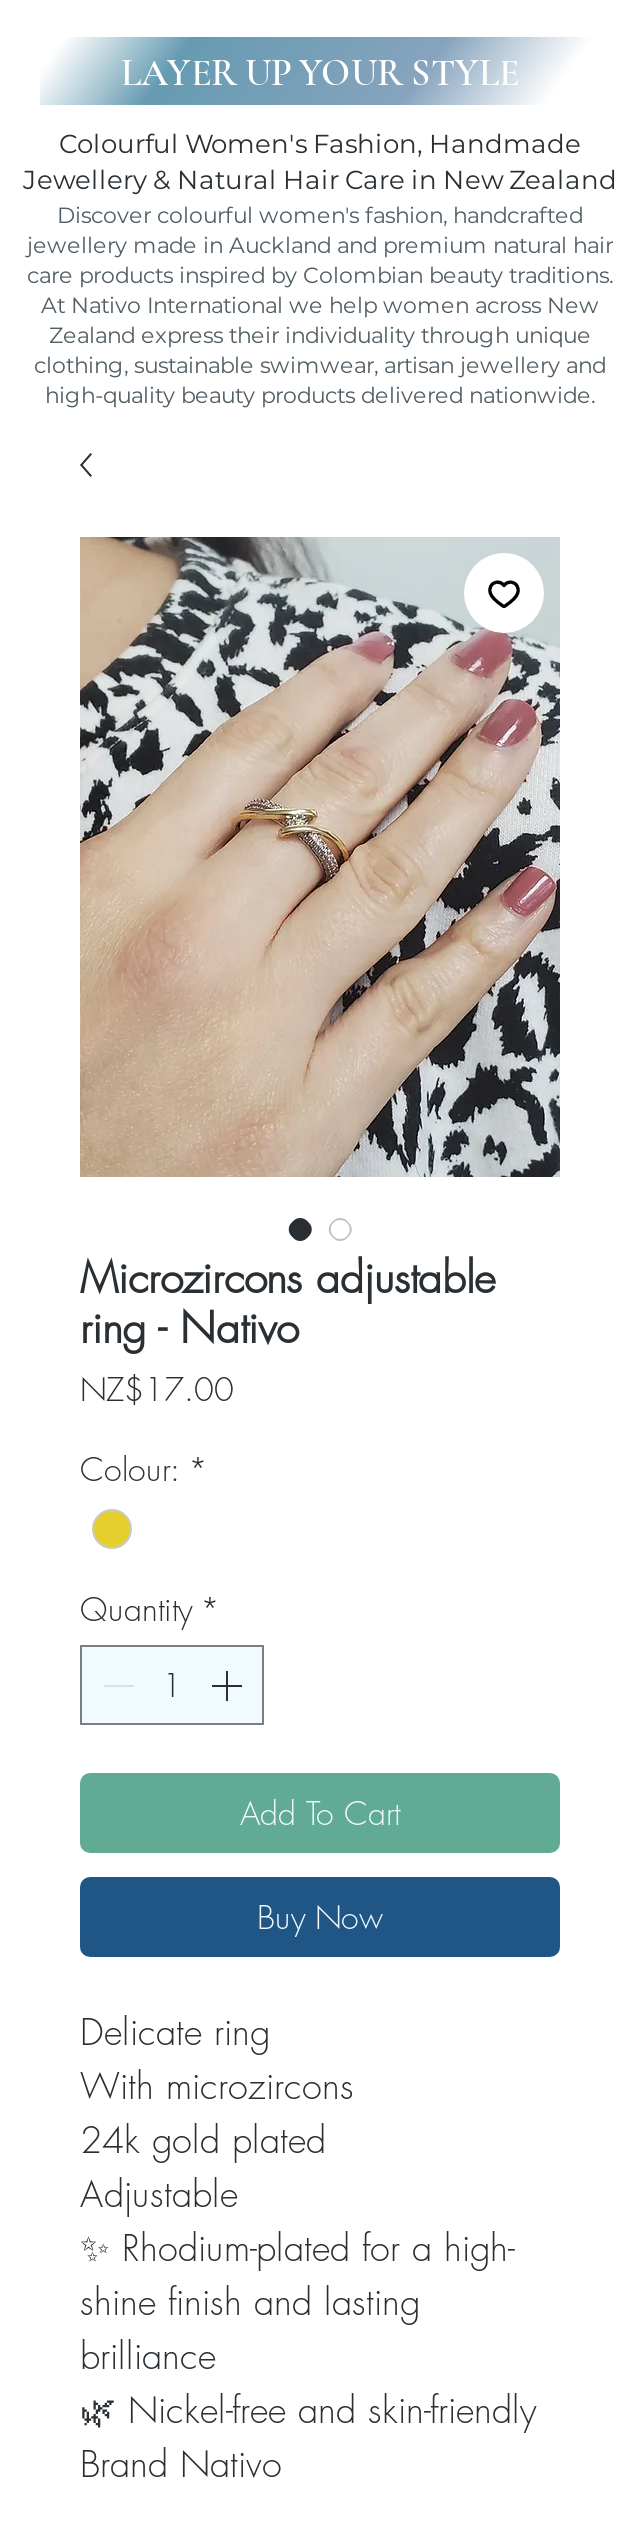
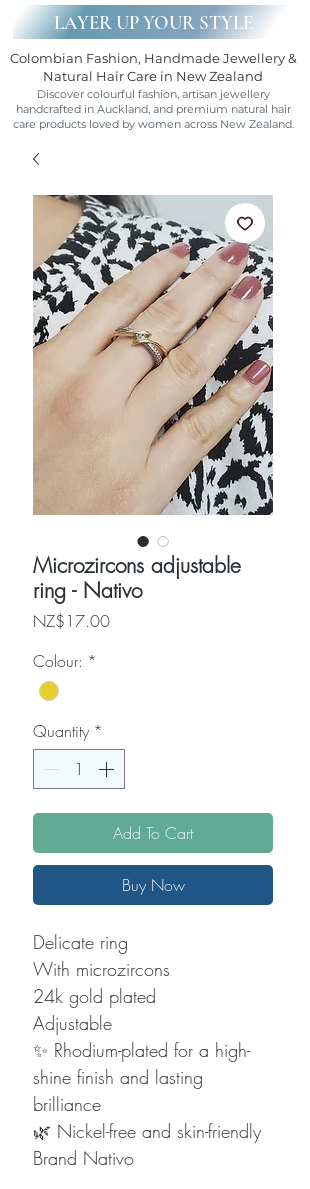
- Colourful Women's Fashion, Handmade
- Jewellery & Natural Hair Care in New Zealand
- Discover colourful women's fashion, handcrafted
- jewellery made in Auckland and premium natural hair
- care products inspired by Colombian beauty traditions.
- At Nativo International we help women across New
- Zealand express their individuality through unique
- clothing, sustainable swimwear, artisan jewellery and
- high-quality beauty products delivered nationwide.
+ Colombian Fashion, Handmade Jewellery &
+ Natural Hair Care in New Zealand
+ Discover colourful fashion, artisan jewellery
+ handcrafted in Auckland, and premium natural hair
+ care products loved by women across New Zealand.
